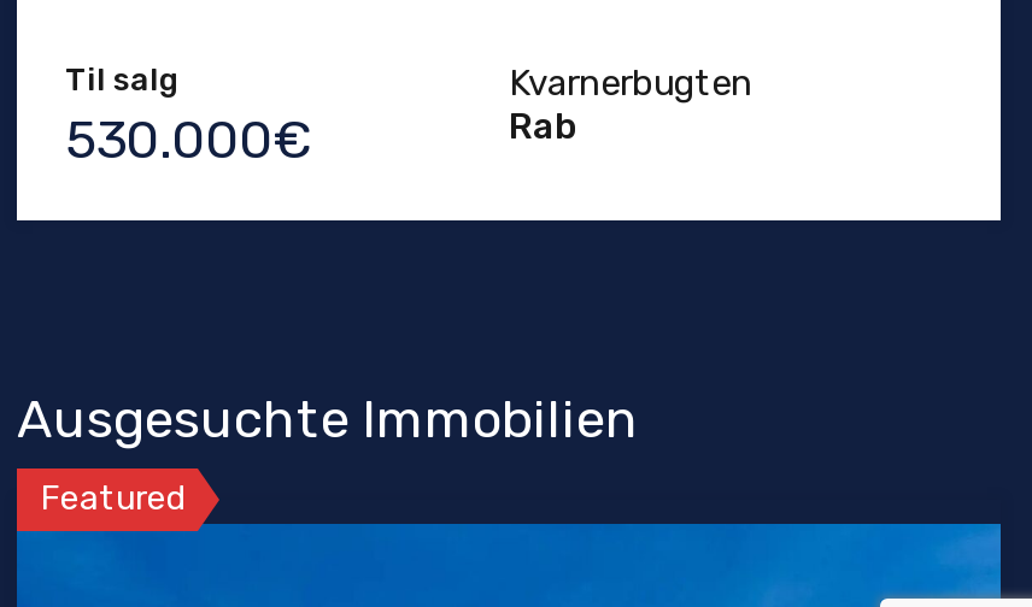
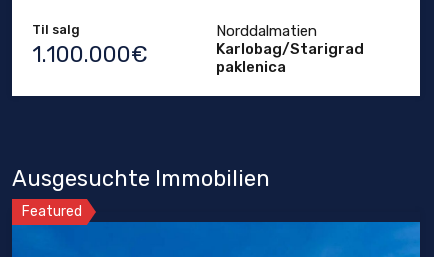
- Kvarnerbugten
- Rab
+ Norddalmatien
+ Karlobag/Starigrad
+ paklenica

- 530.000€
+ 1.100.000€
